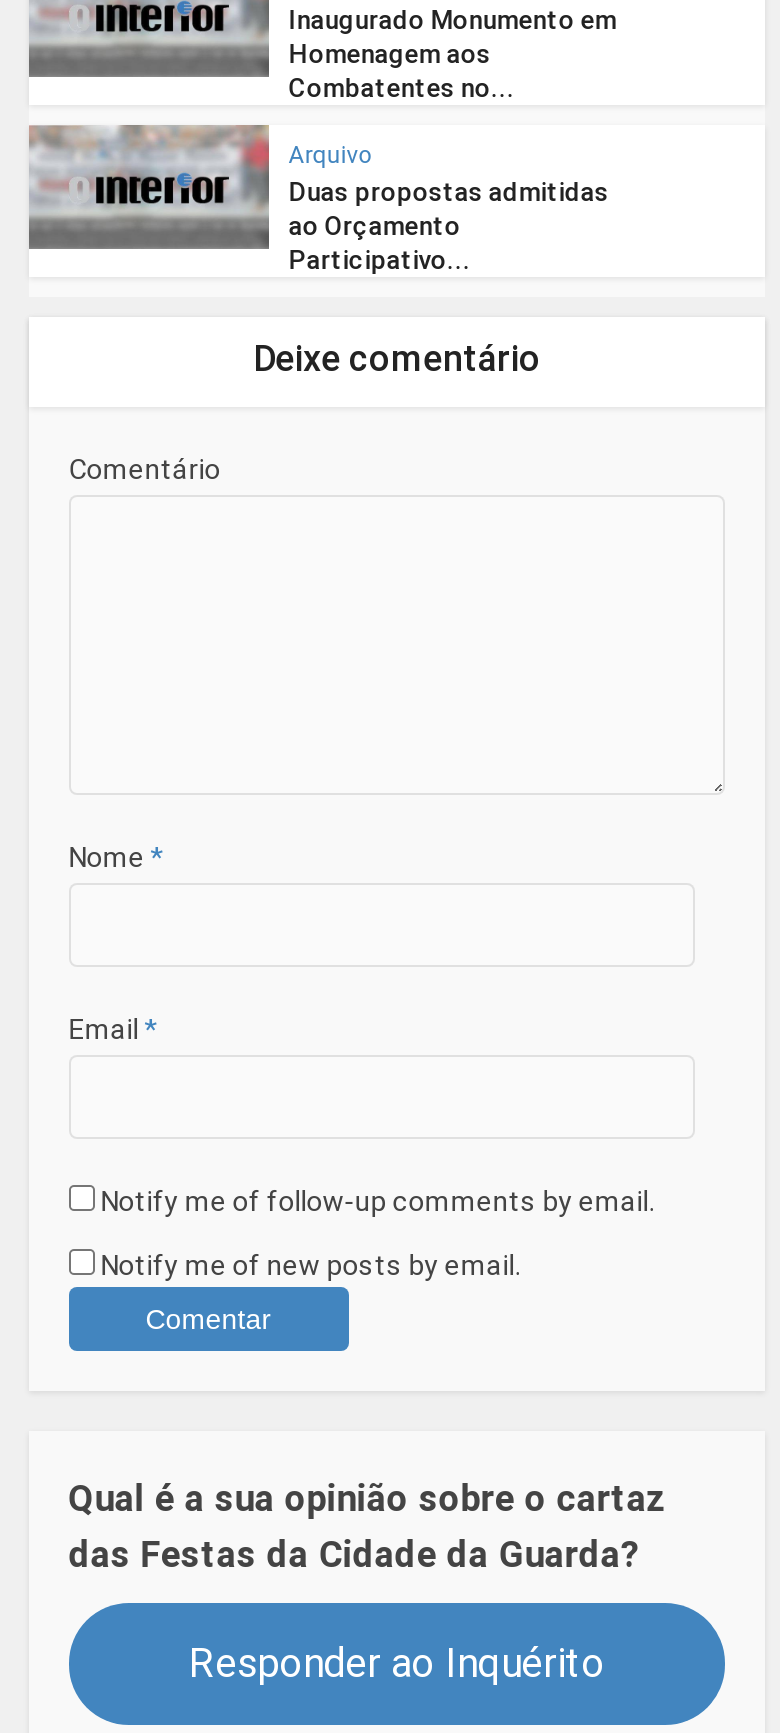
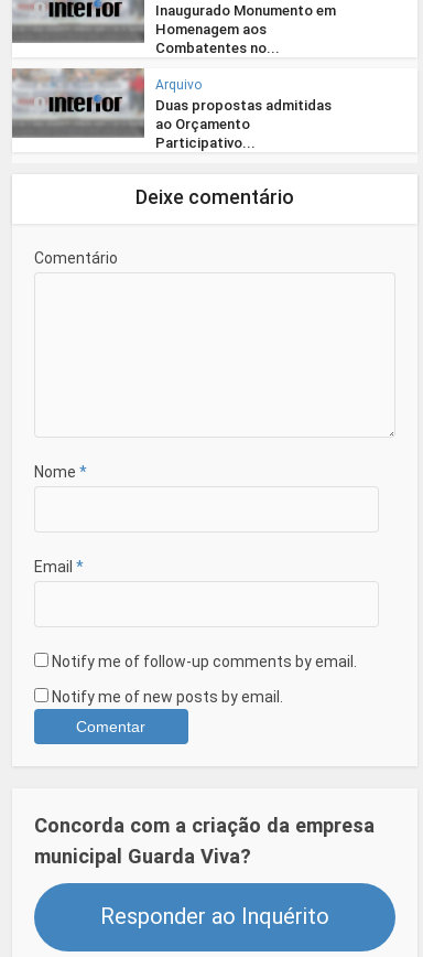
- Qual é a sua opinião sobre o cartaz
- das Festas da Cidade da Guarda?
+ Concorda com a criação da empresa
+ municipal Guarda Viva?
